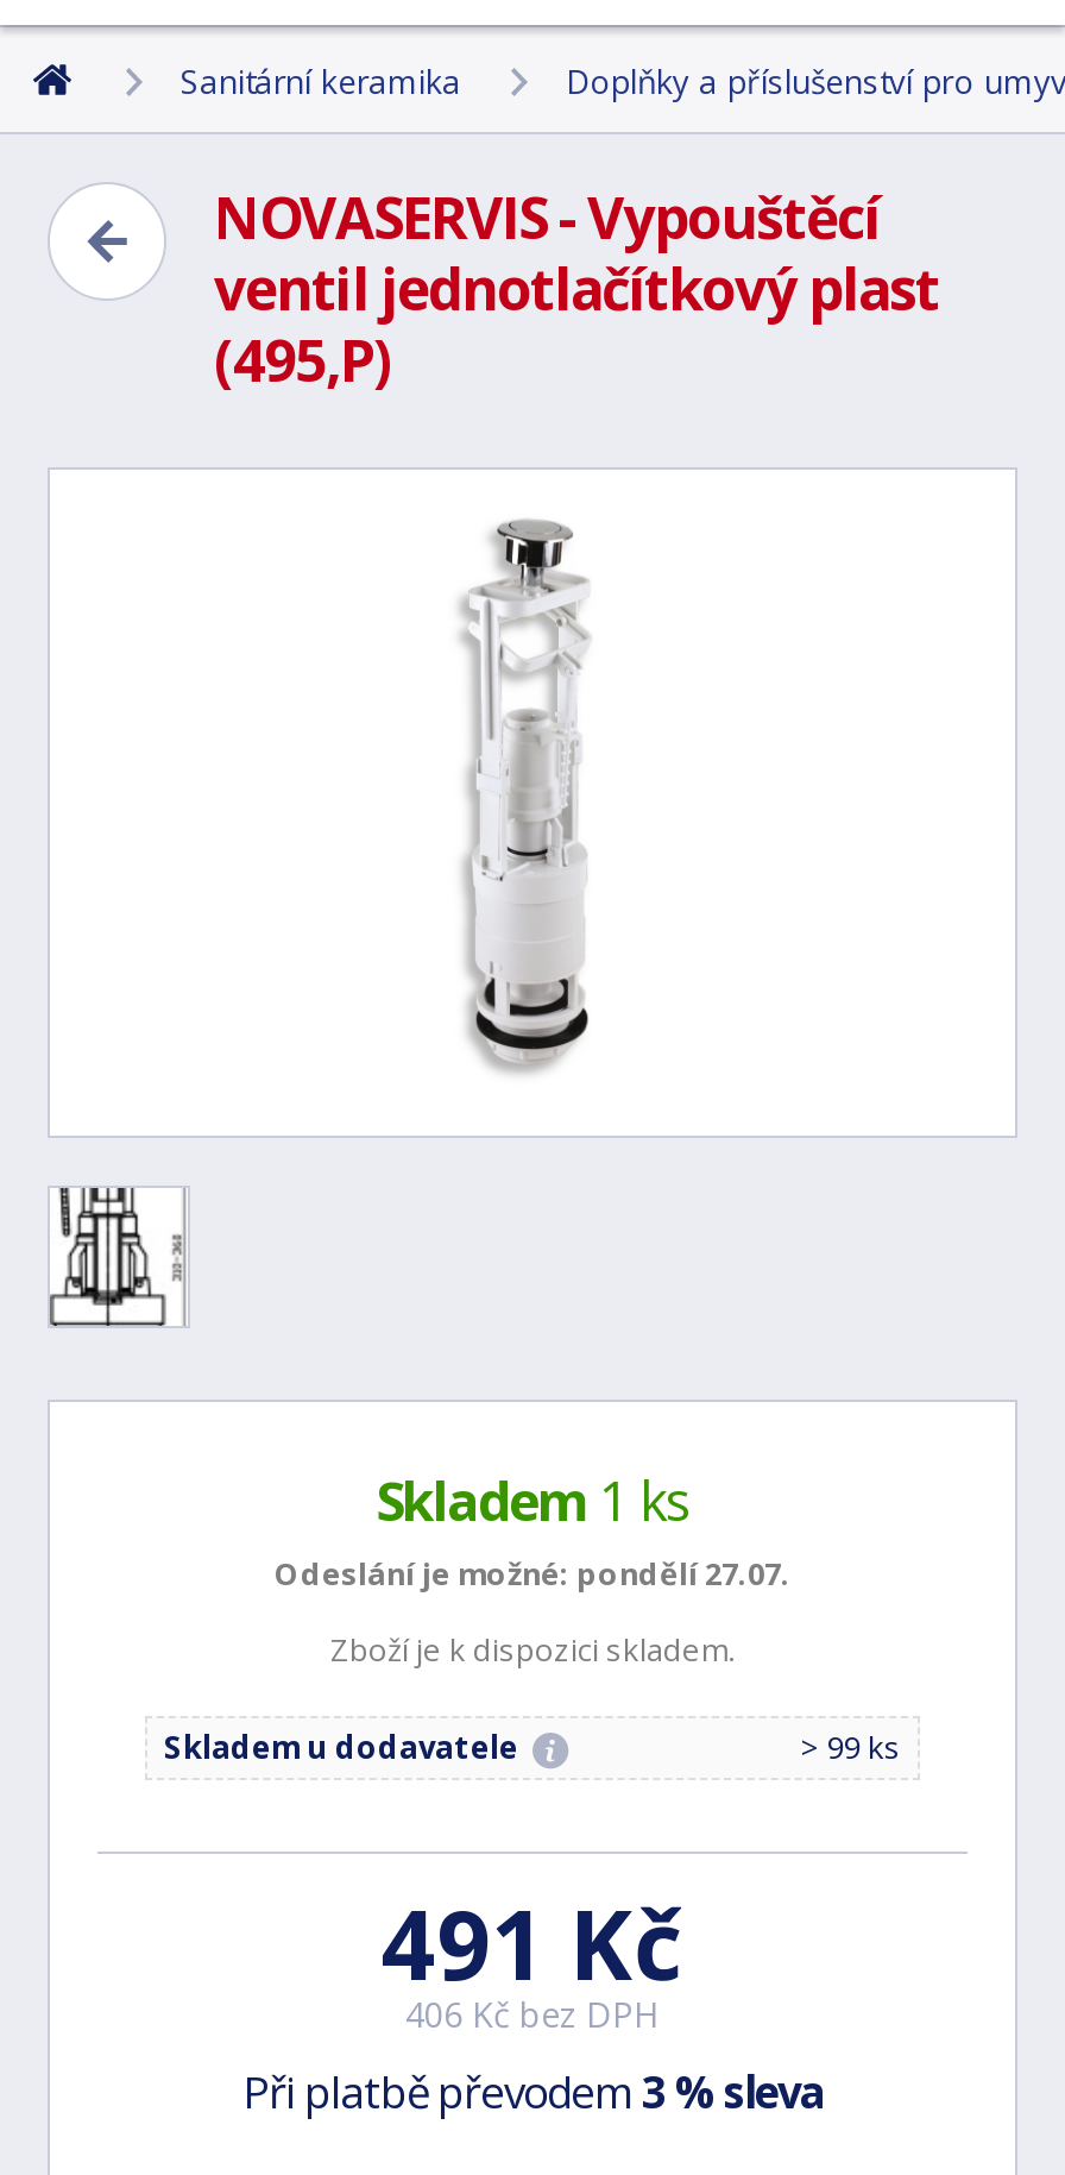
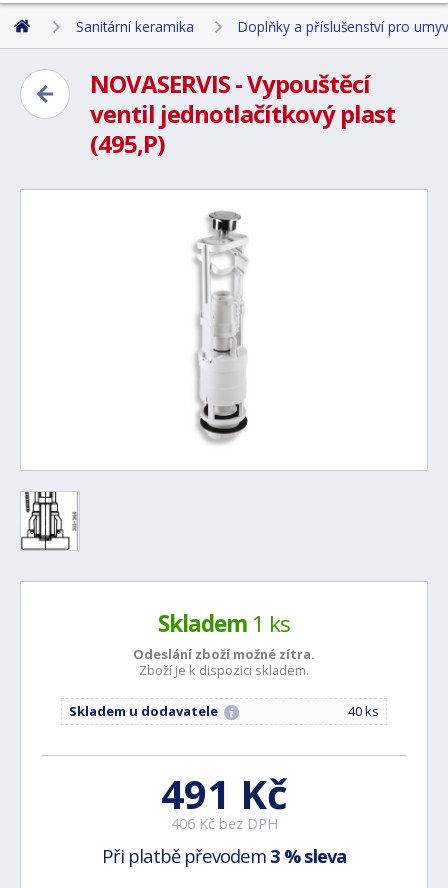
- Odeslání je možné: pondělí 27.07.
+ Odeslání zboží možné zítra.

- > 99 ks
+ 40 ks
